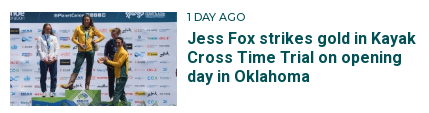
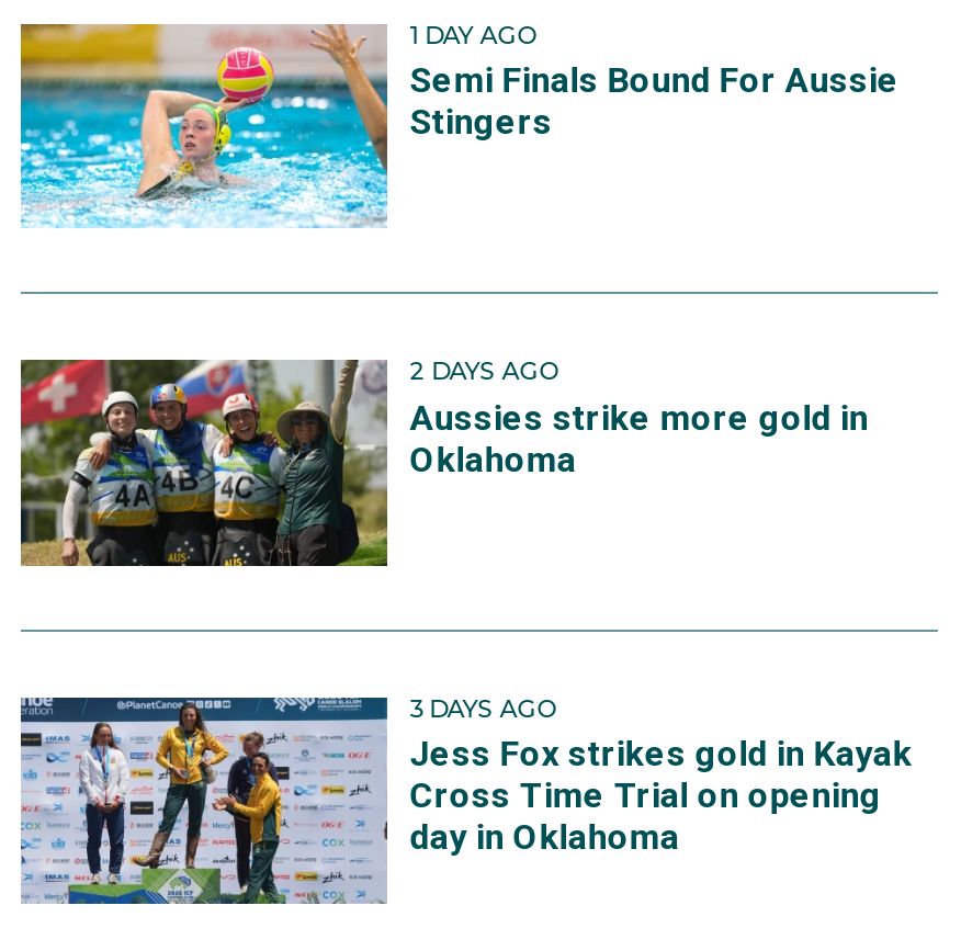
+ [image]
+ Semi Finals Bound For Aussie
+ Stingers

+ [image]
+ 2 DAYS AGO
+ Aussies strike more gold in
+ Oklahoma

+ 3 DAYS AGO
